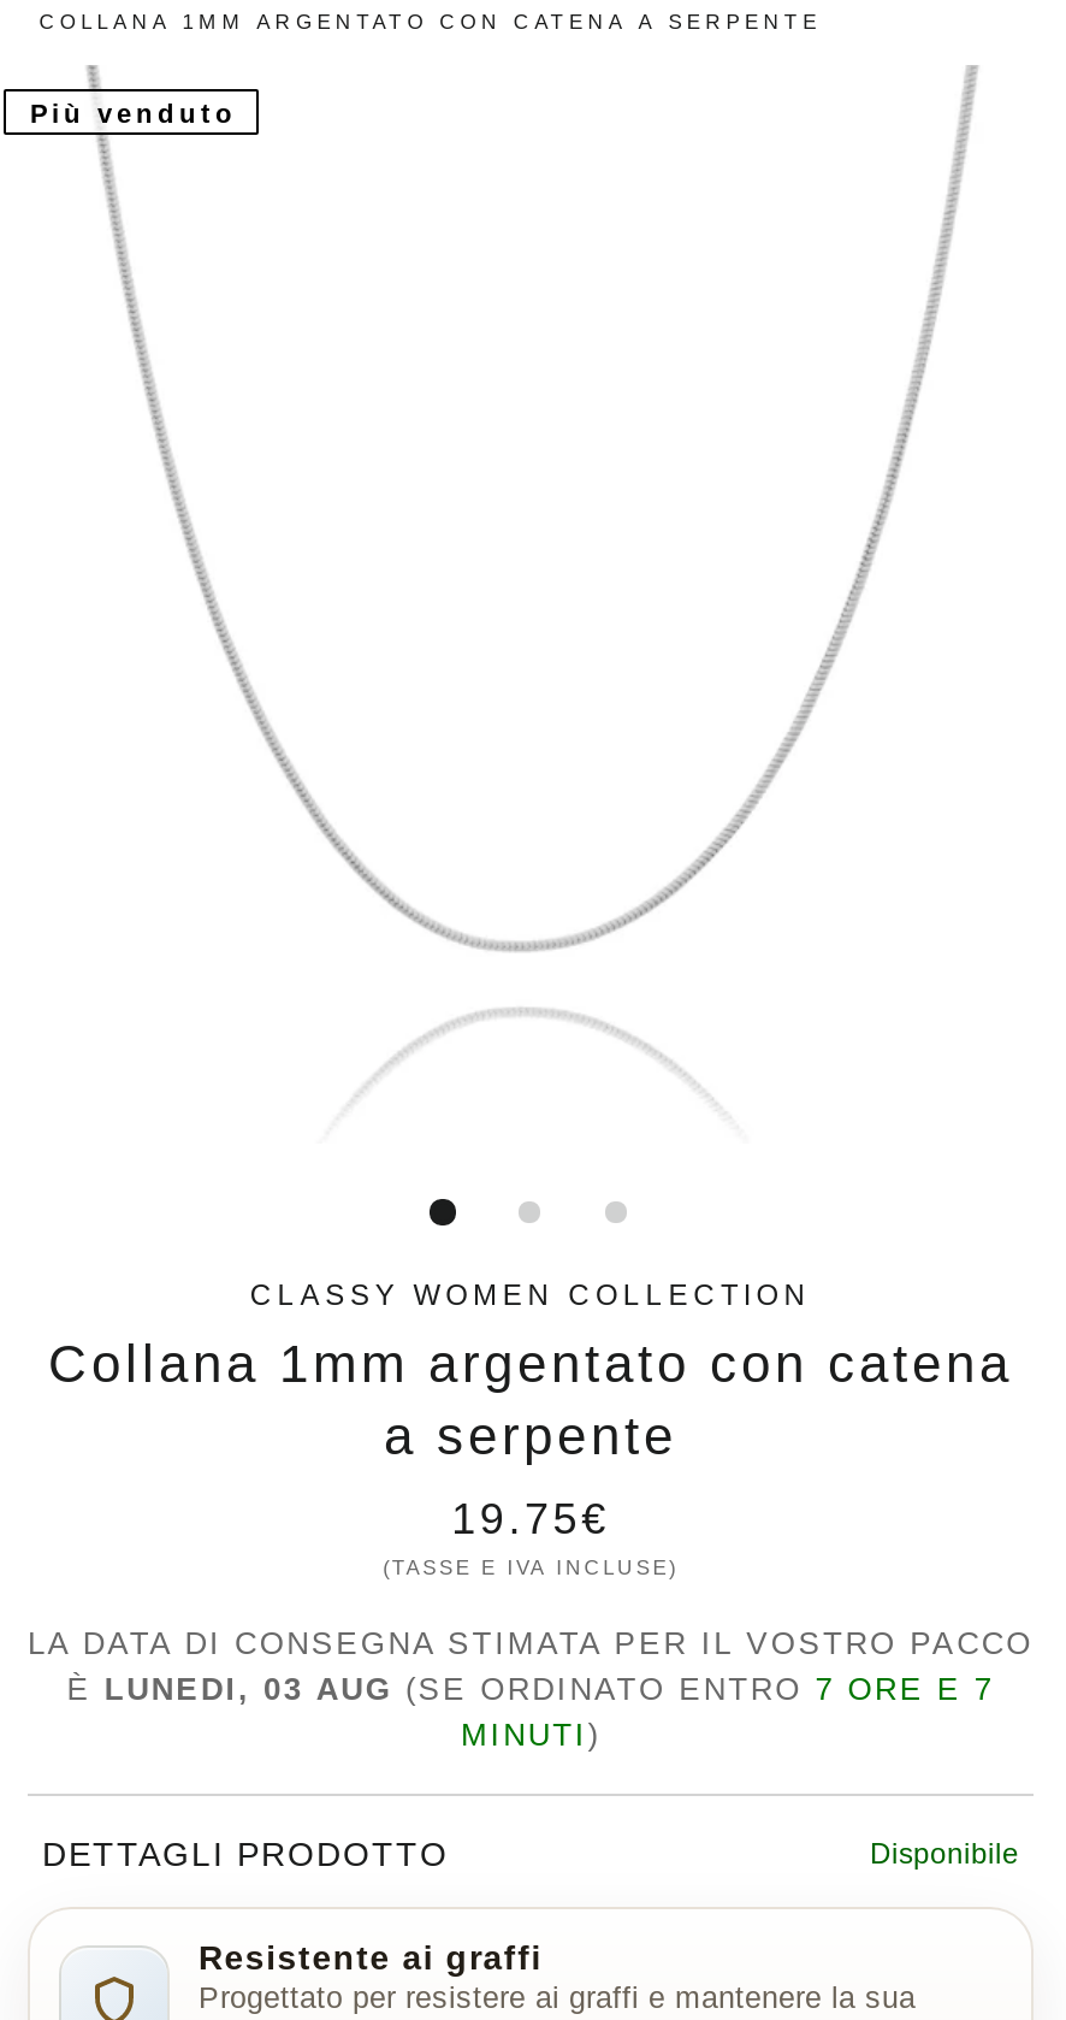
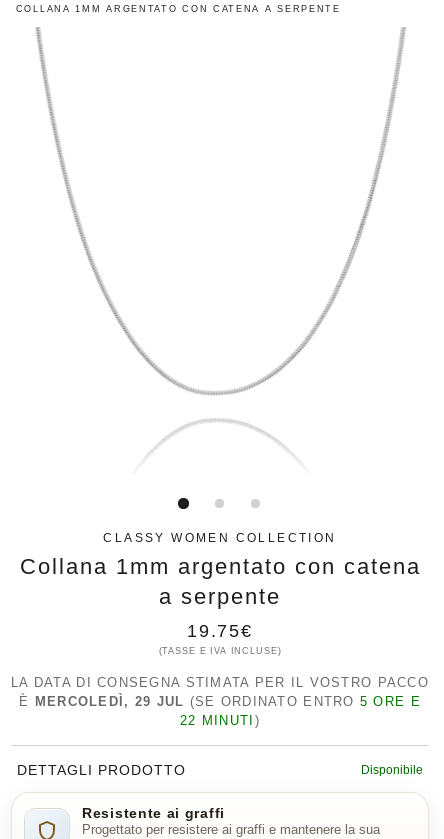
- Più venduto

- È LUNEDI, 03 AUG (SE ORDINATO ENTRO 7 ORE E 7
- MINUTI)
+ È MERCOLEDÌ, 29 JUL (SE ORDINATO ENTRO 5 ORE E
+ 22 MINUTI)
